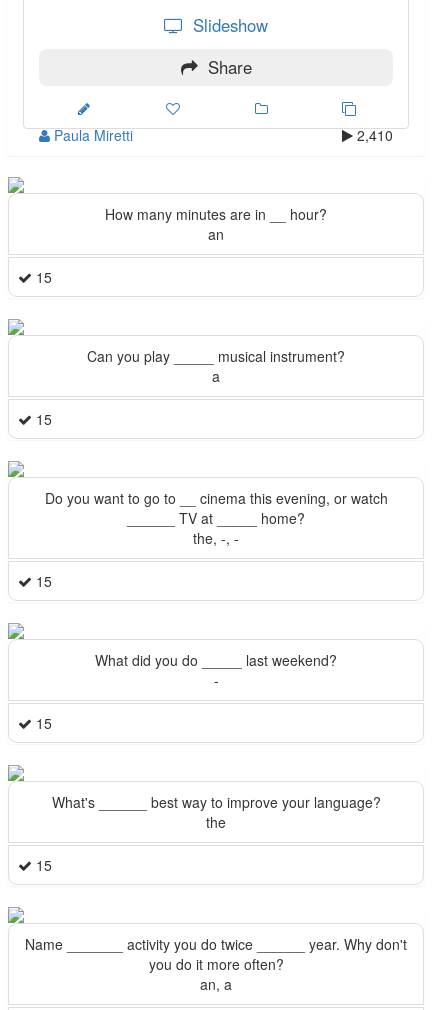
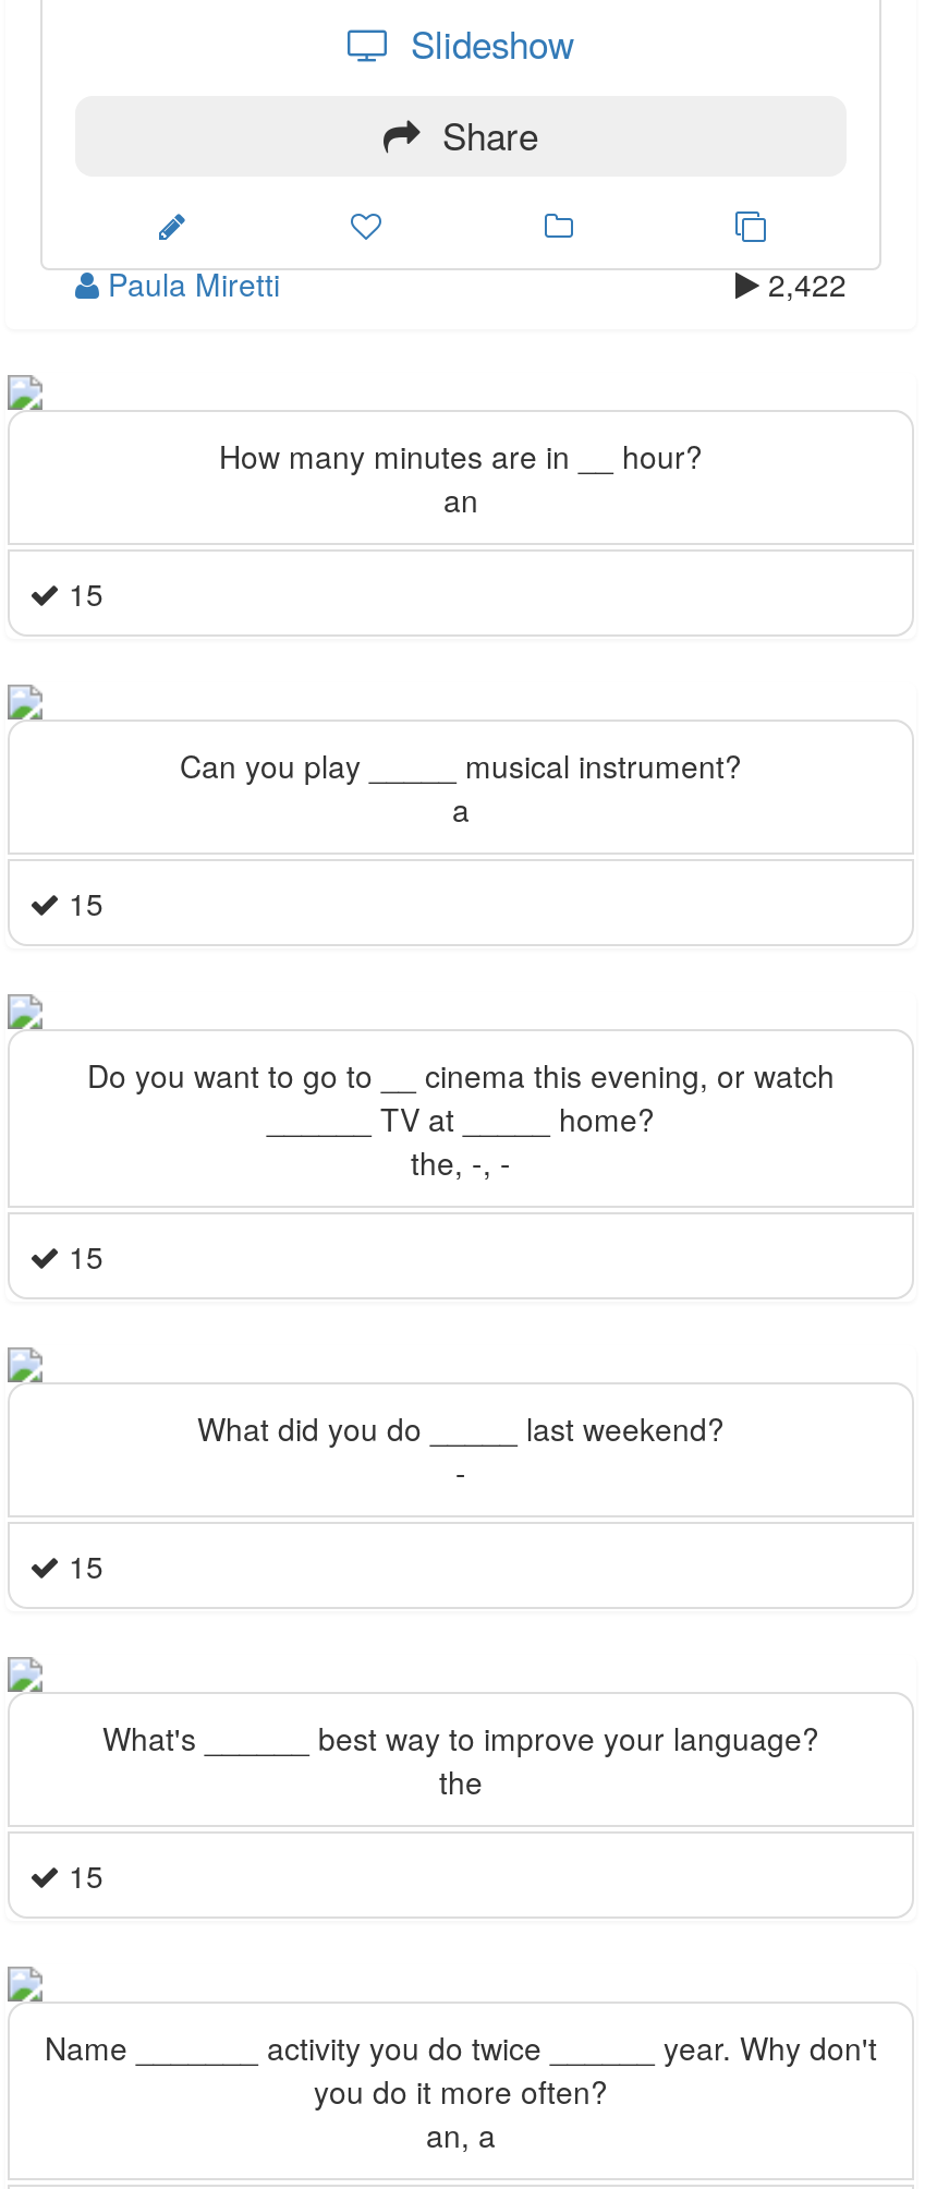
- 2,410
+ 2,422
